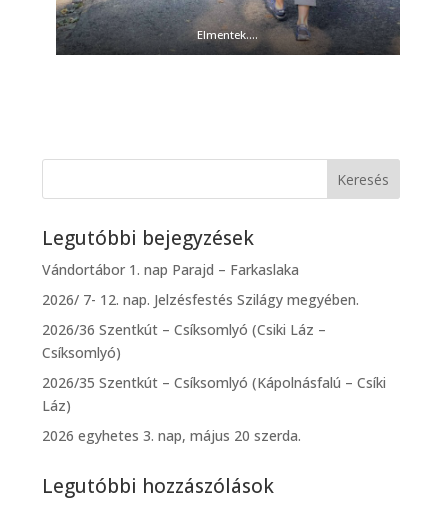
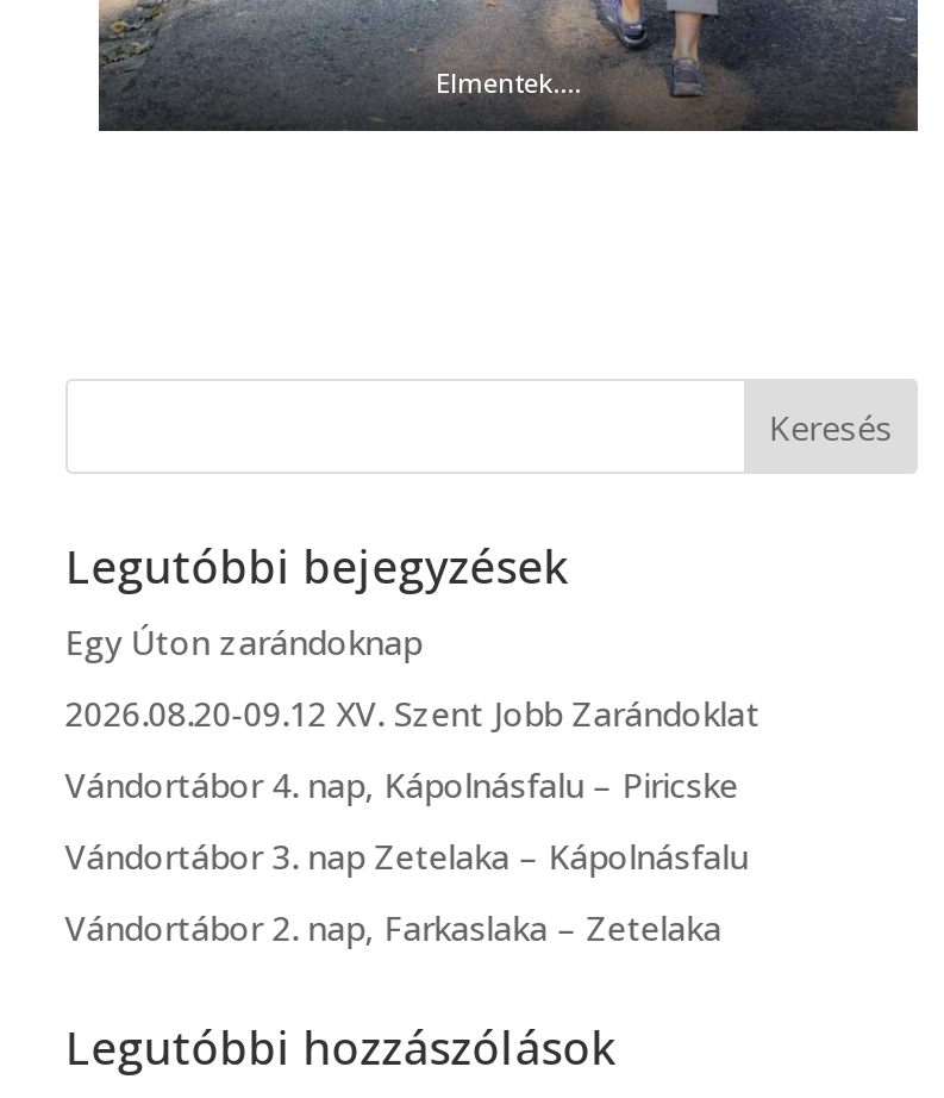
- Vándortábor 1. nap Parajd – Farkaslaka
+ Egy Úton zarándoknap

- 2026/ 7- 12. nap. Jelzésfestés Szilágy megyében.
+ 2026.08.20-09.12 XV. Szent Jobb Zarándoklat

- 2026/36 Szentkút – Csíksomlyó (Csiki Láz –
- Csíksomlyó)
+ Vándortábor 4. nap, Kápolnásfalu – Piricske

- 2026/35 Szentkút – Csíksomlyó (Kápolnásfalú – Csíki
- Láz)
+ Vándortábor 3. nap Zetelaka – Kápolnásfalu

- 2026 egyhetes 3. nap, május 20 szerda.
+ Vándortábor 2. nap, Farkaslaka – Zetelaka
